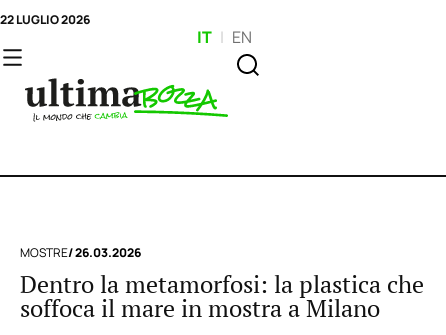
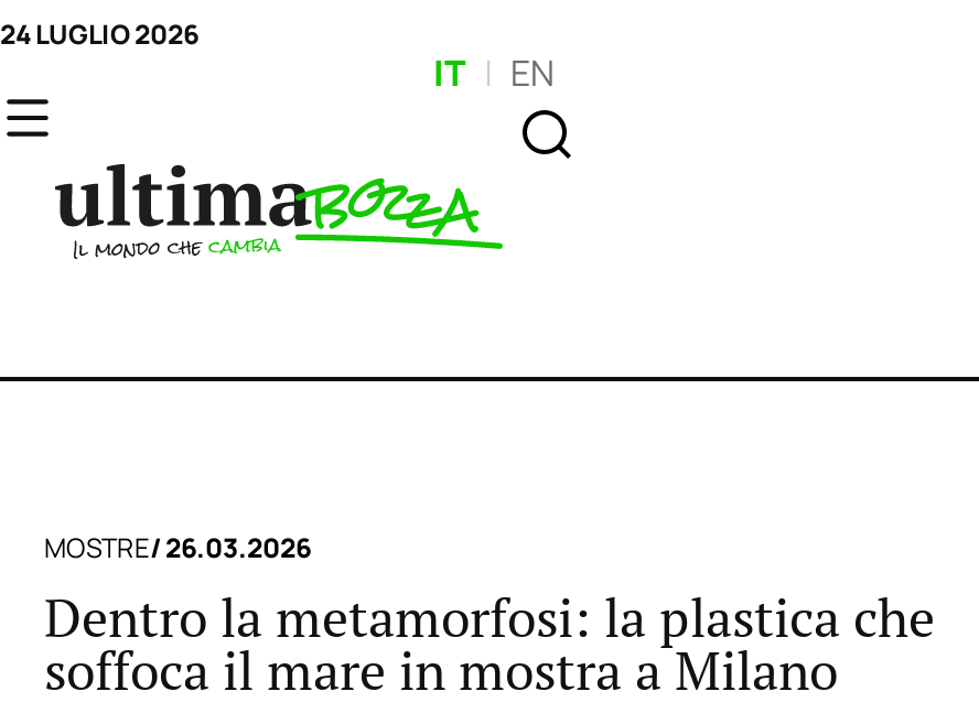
- 22 LUGLIO 2026
+ 24 LUGLIO 2026
